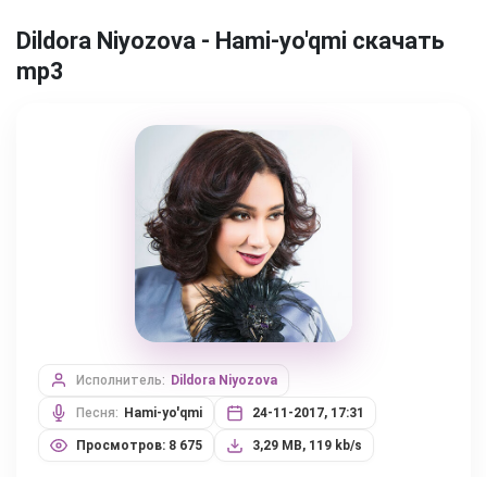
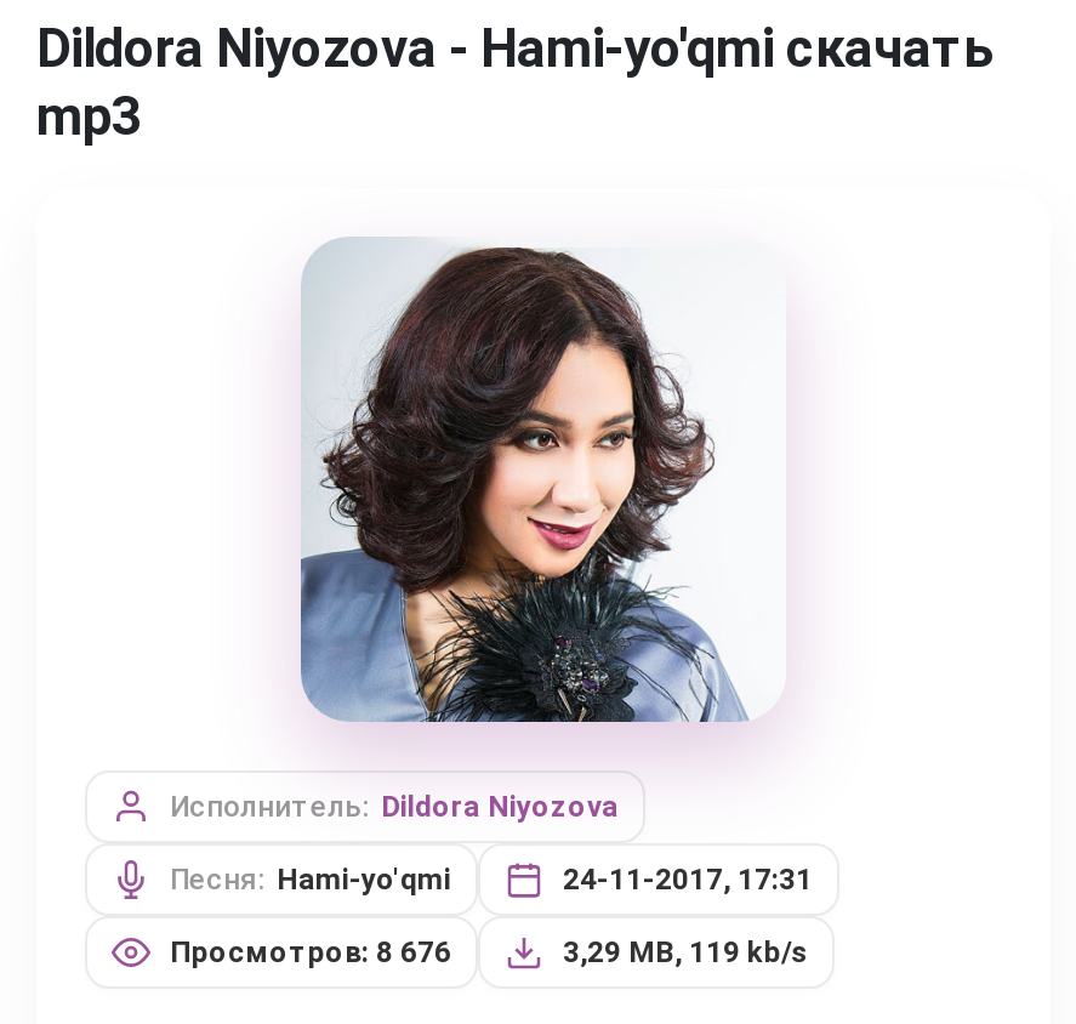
- Просмотров: 8 675
+ Просмотров: 8 676
